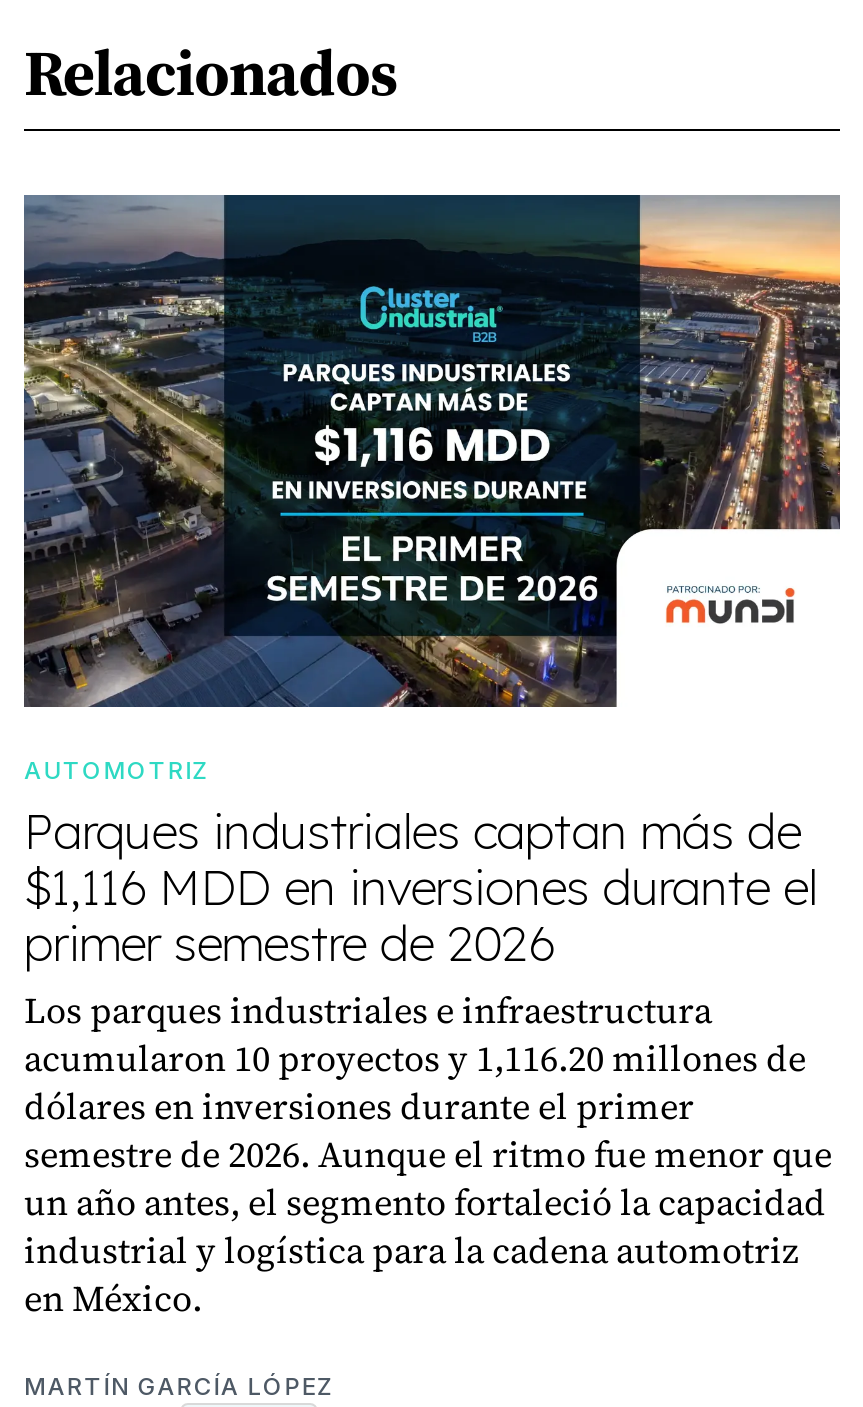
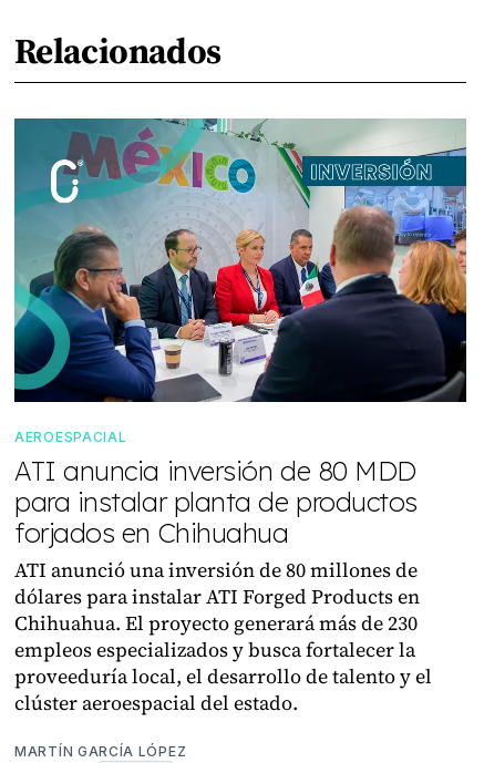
- [image]
- AUTOMOTRIZ
- Parques industriales captan más de
- $1,116 MDD en inversiones durante el
- primer semestre de 2026
- Los parques industriales e infraestructura
- acumularon 10 proyectos y 1,116.20 millones de
- dólares en inversiones durante el primer
- semestre de 2026. Aunque el ritmo fue menor que
- un año antes, el segmento fortaleció la capacidad
- industrial y logística para la cadena automotriz
- en México.
+ [image]
+ AEROESPACIAL
+ ATI anuncia inversión de 80 MDD
+ para instalar planta de productos
+ forjados en Chihuahua
+ ATI anunció una inversión de 80 millones de
+ dólares para instalar ATI Forged Products en
+ Chihuahua. El proyecto generará más de 230
+ empleos especializados y busca fortalecer la
+ proveeduría local, el desarrollo de talento y el
+ clúster aeroespacial del estado.
